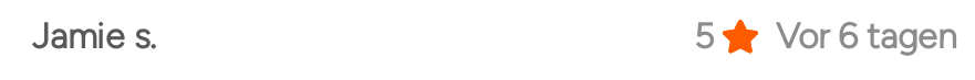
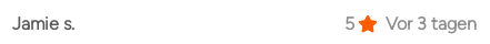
- 5 Vor 6 tagen
+ 5 Vor 3 tagen
